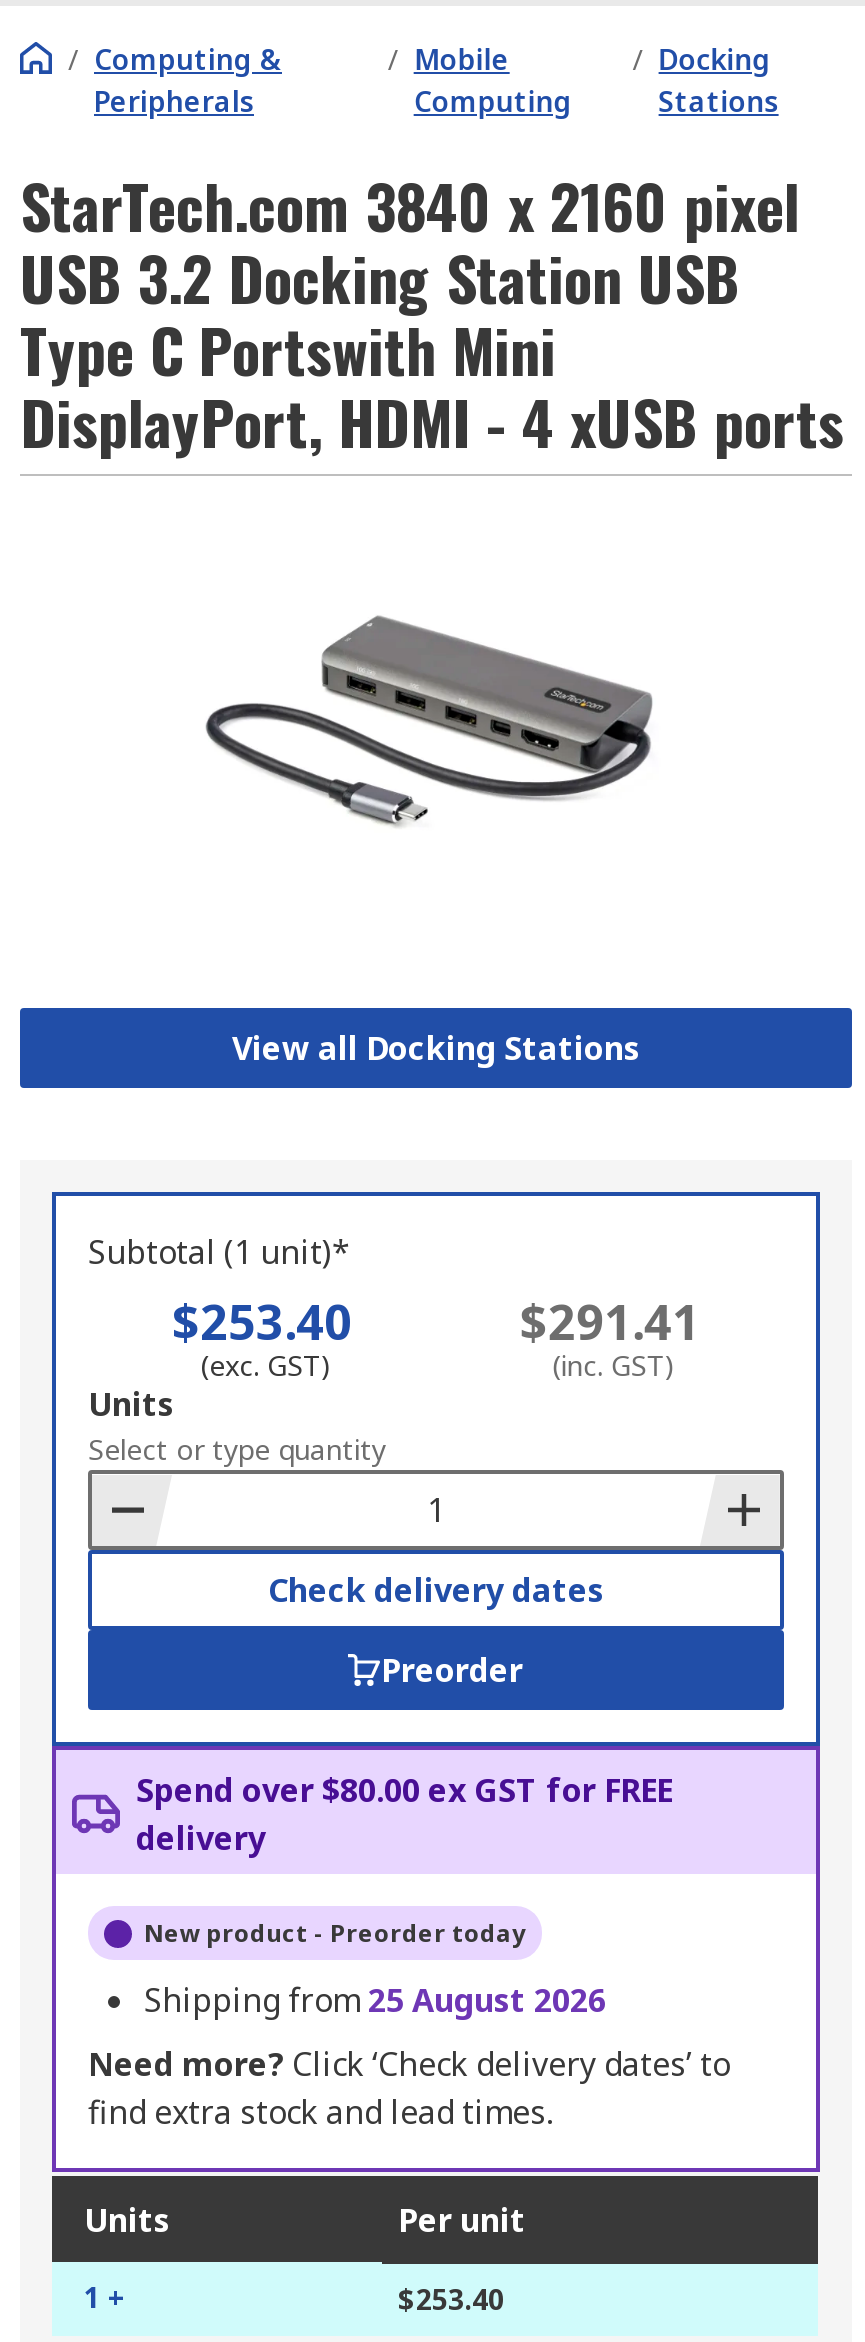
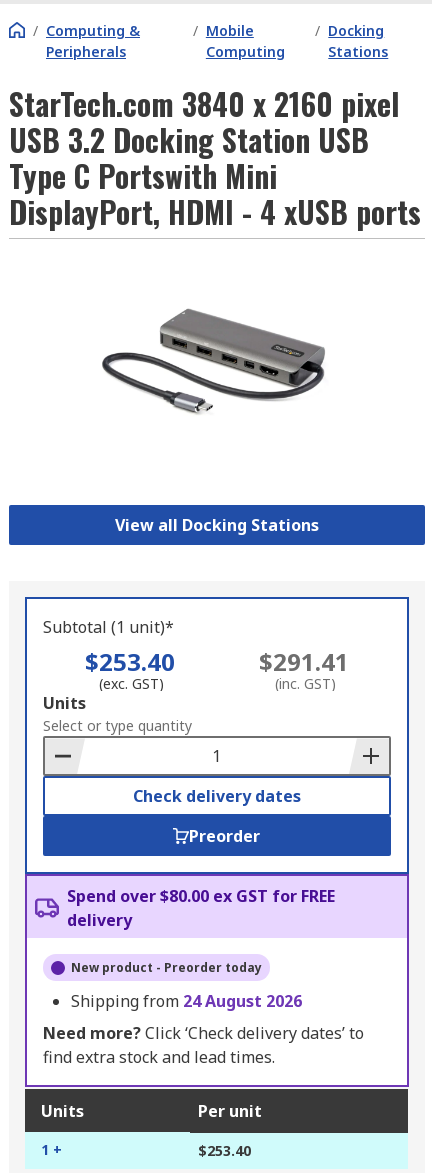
- Shipping from 25 August 2026
+ Shipping from 24 August 2026
